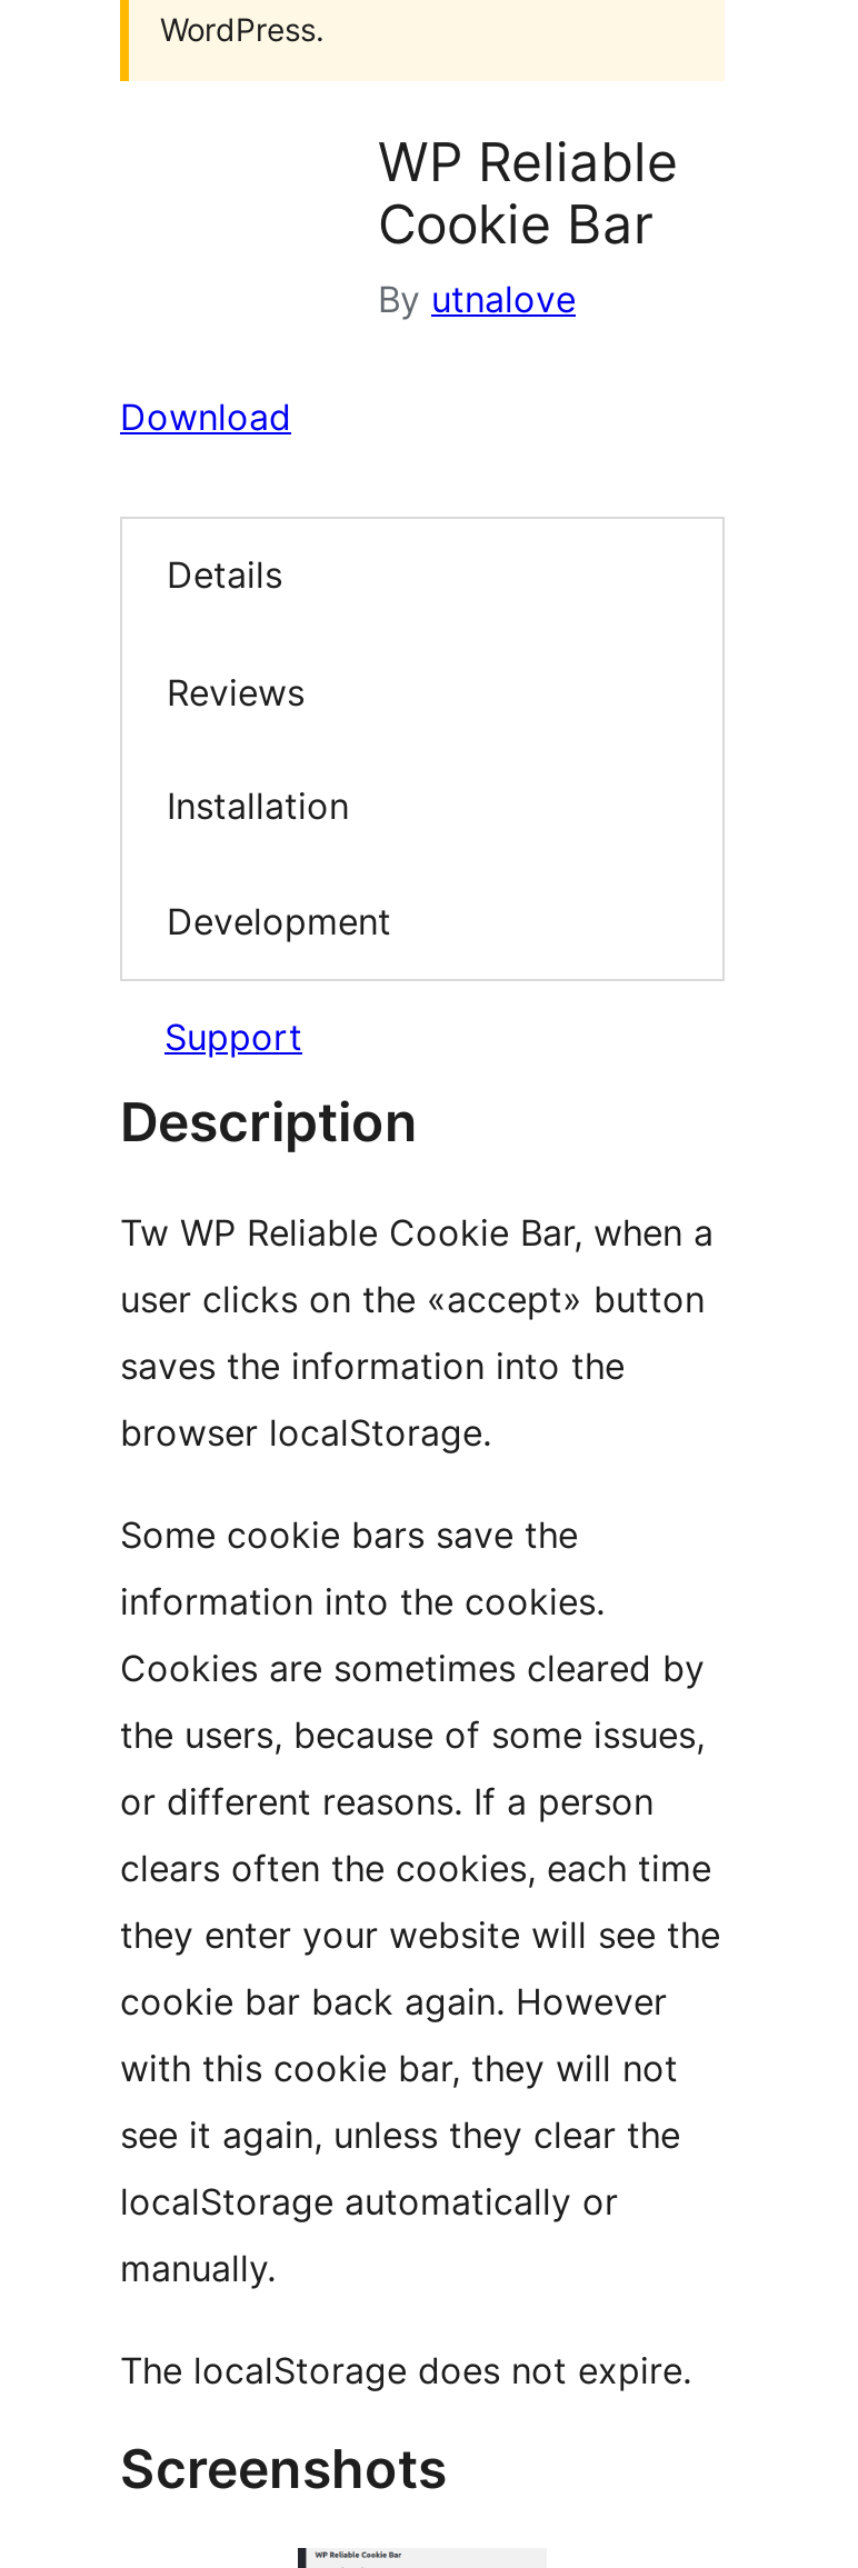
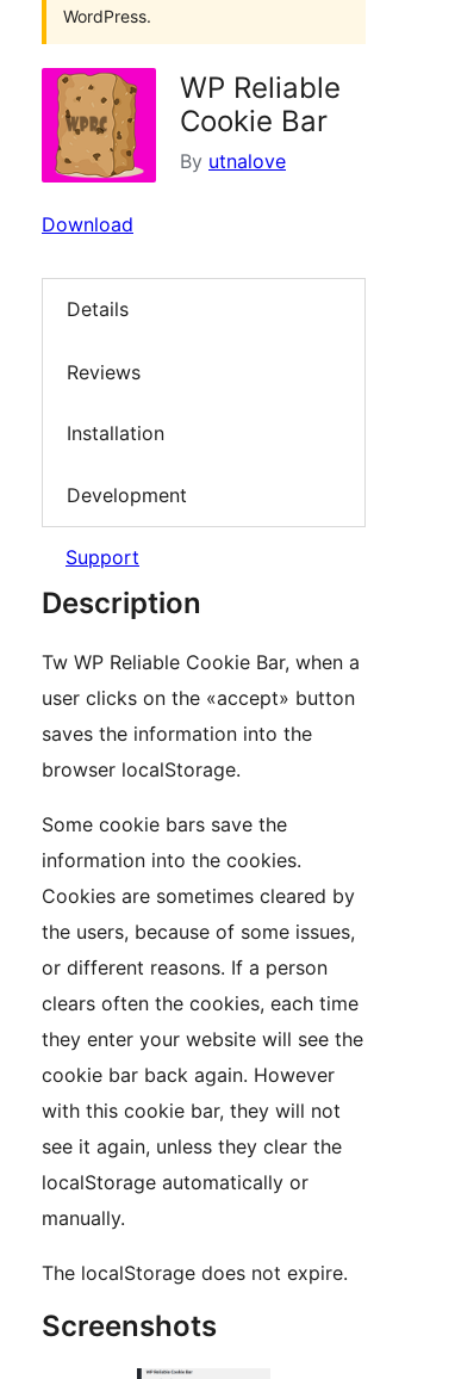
+ [image]
